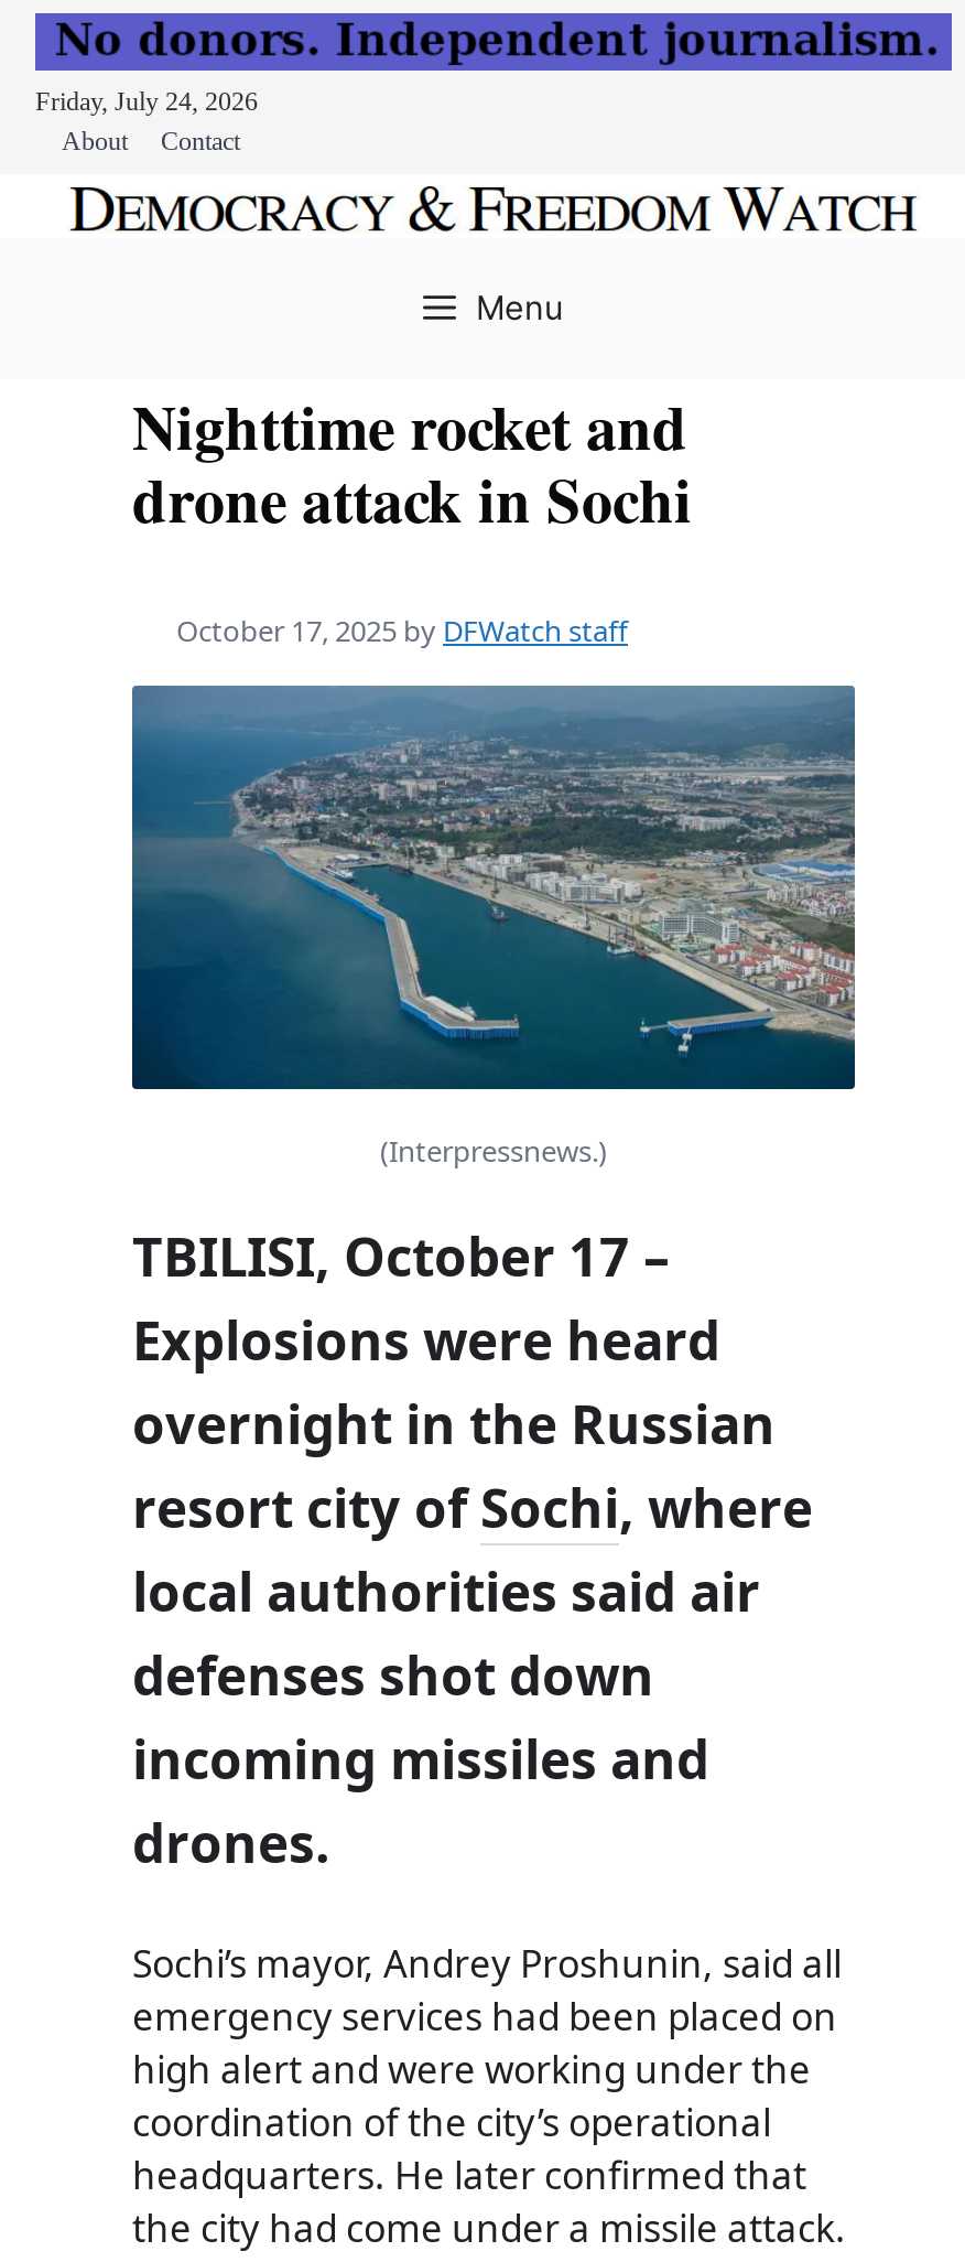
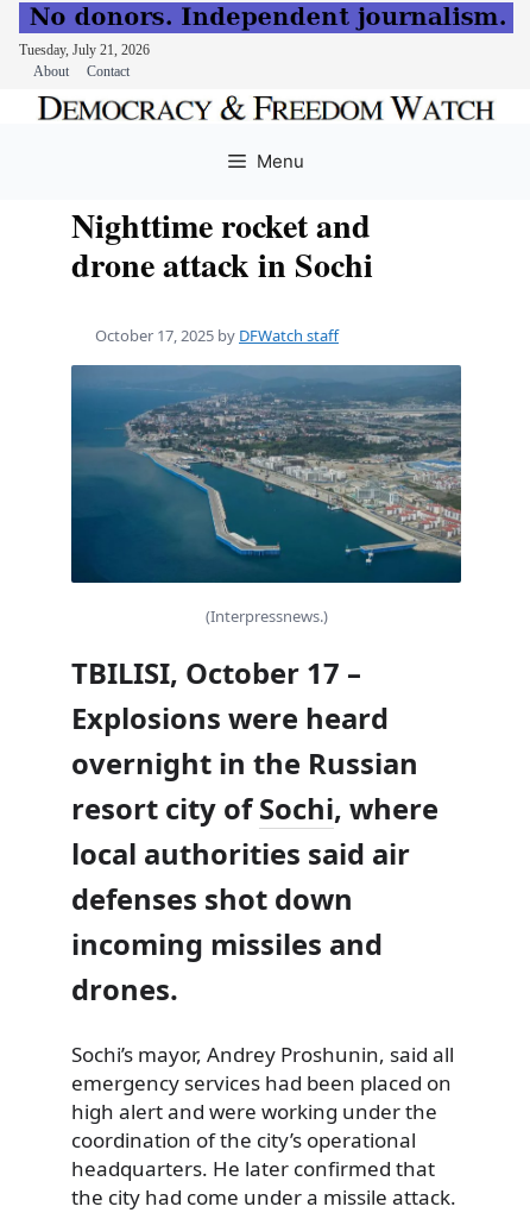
- Friday, July 24, 2026
+ Tuesday, July 21, 2026
